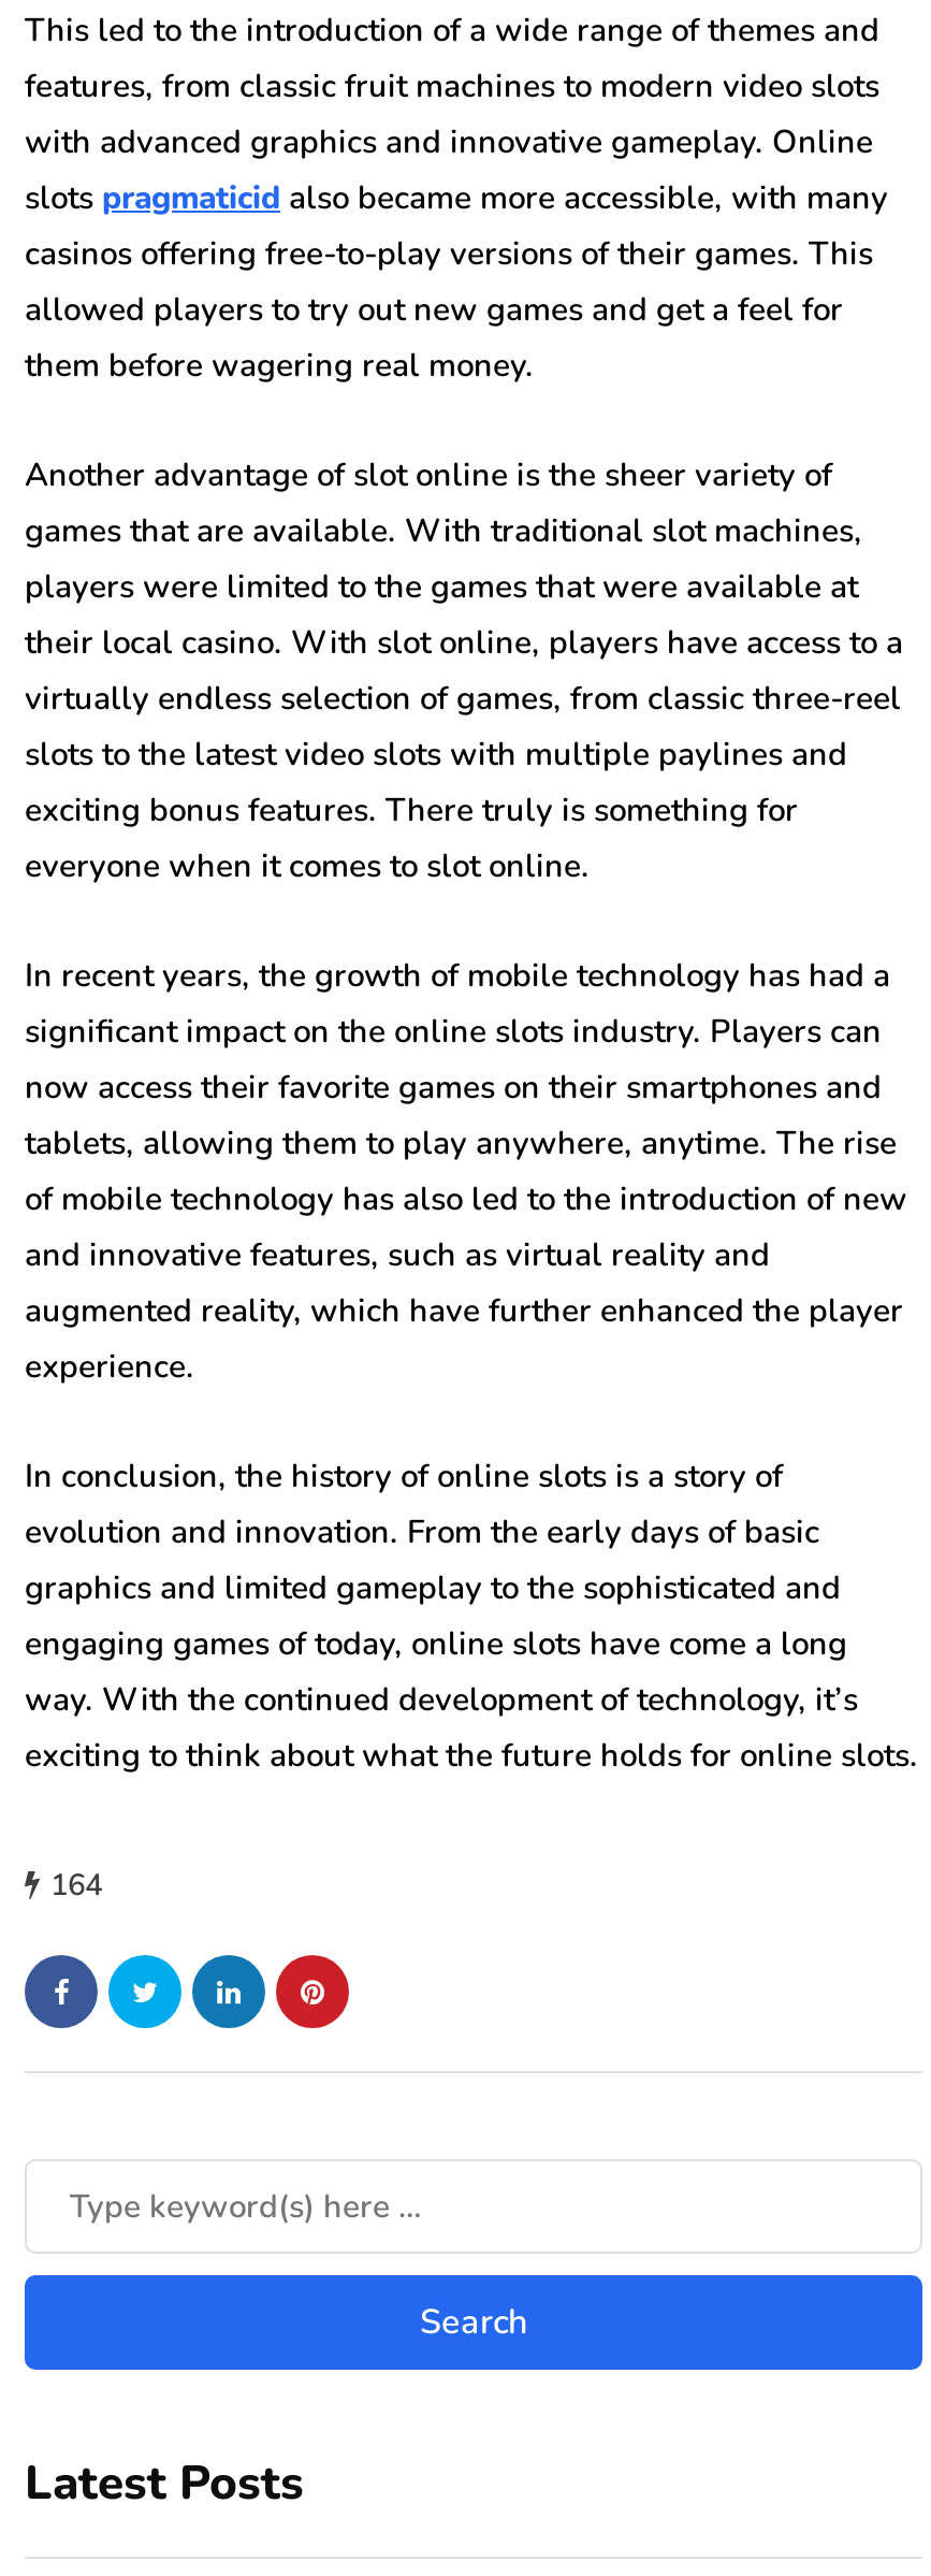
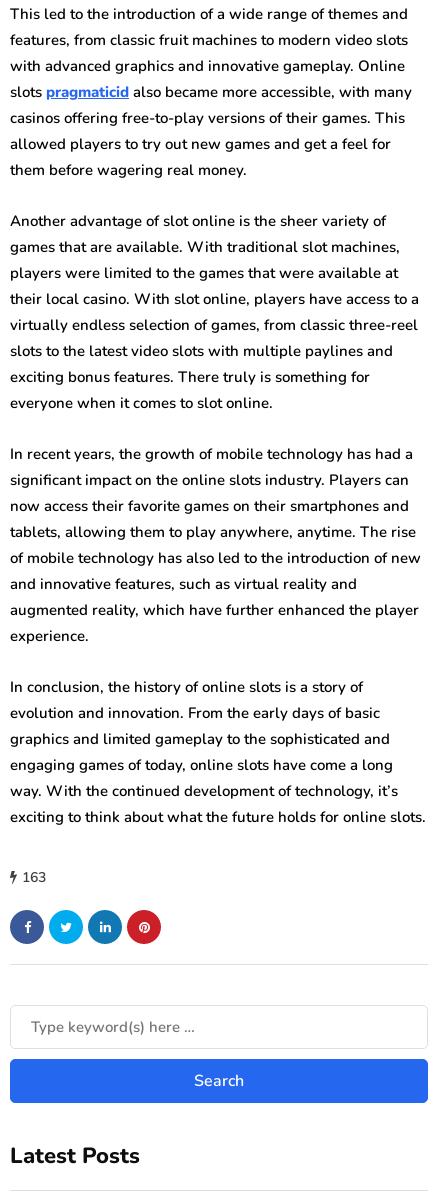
- 164
+ 163
